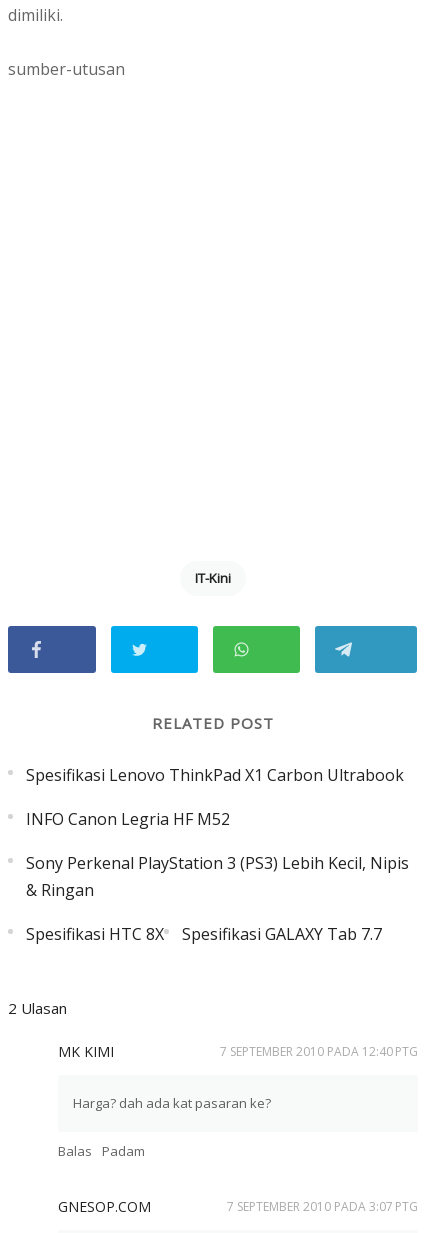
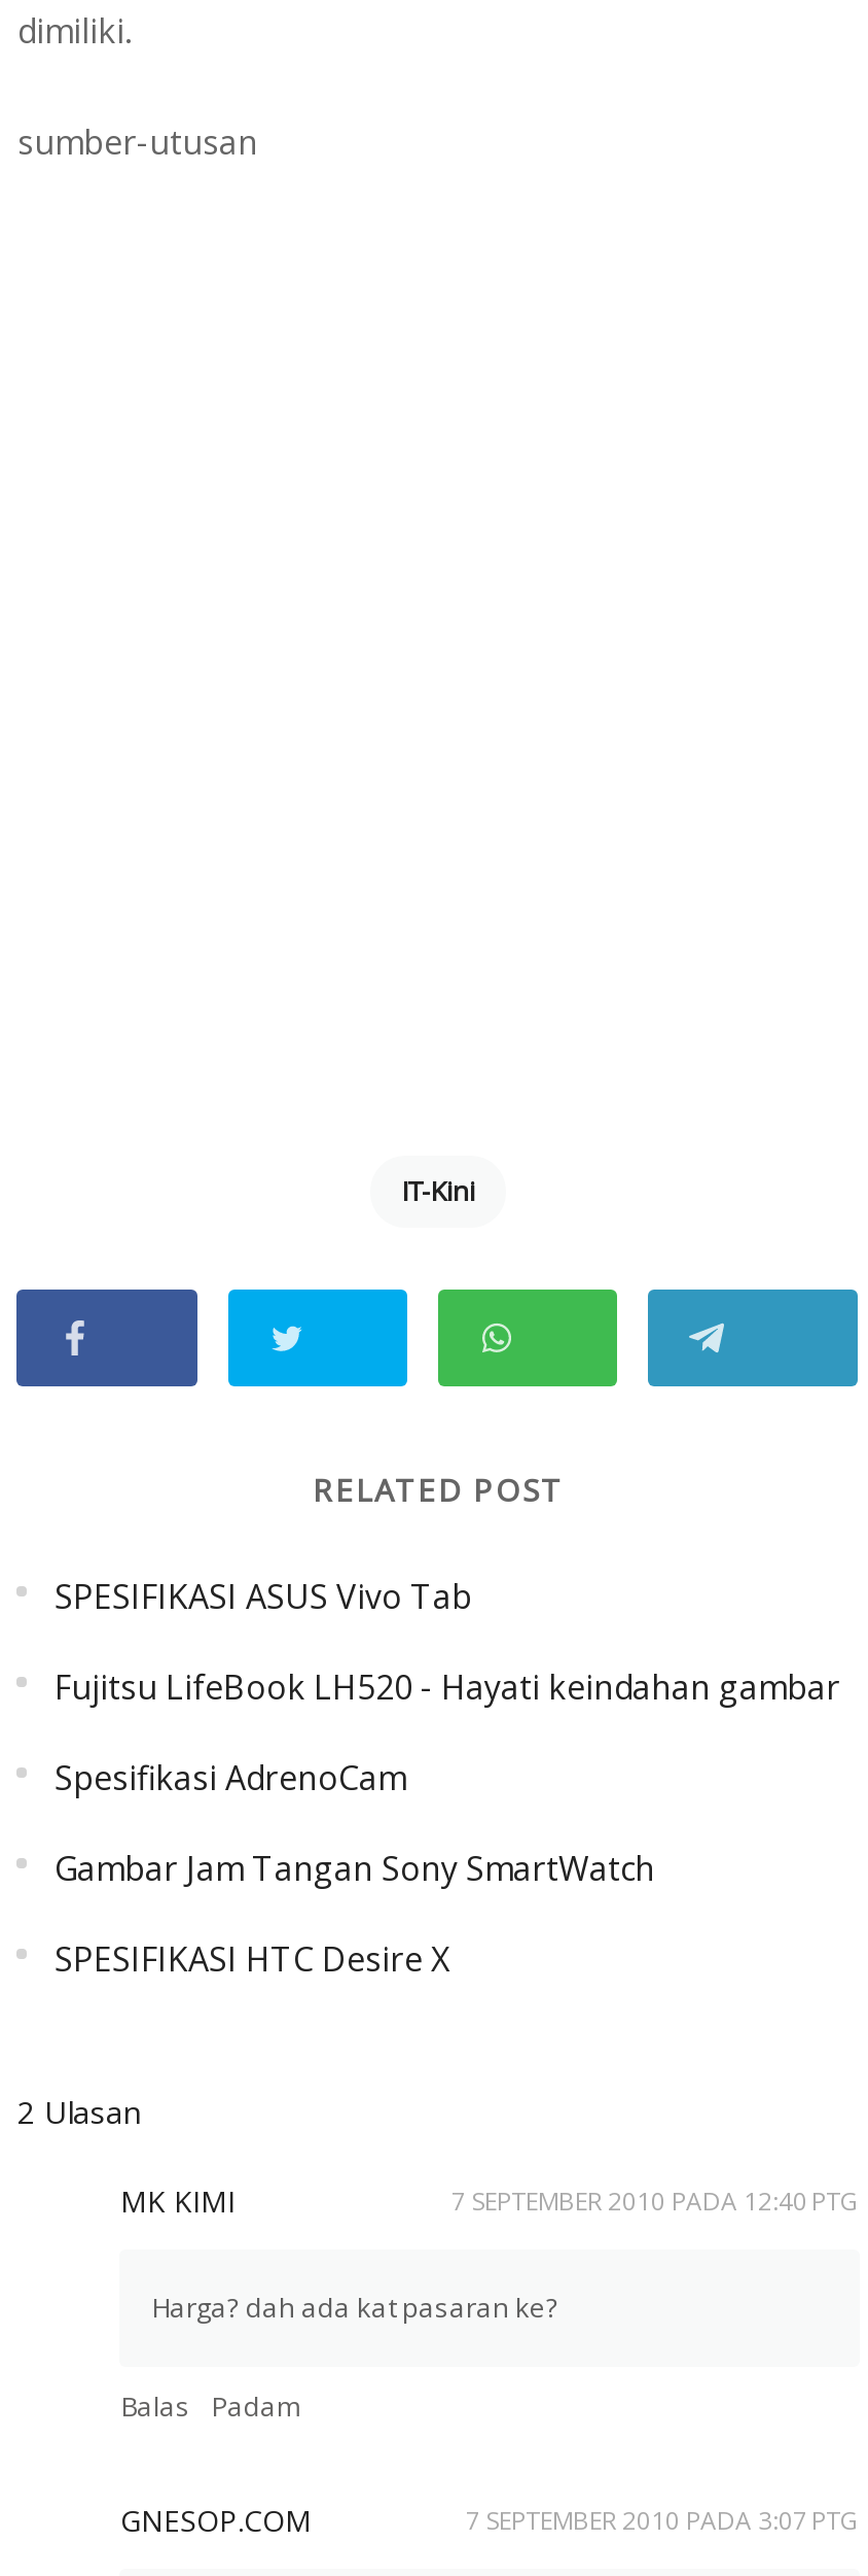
- Spesifikasi Lenovo ThinkPad X1 Carbon Ultrabook
- INFO Canon Legria HF M52
- Sony Perkenal PlayStation 3 (PS3) Lebih Kecil, Nipis
- & Ringan
- Spesifikasi HTC 8X
- Spesifikasi GALAXY Tab 7.7
+ SPESIFIKASI ASUS Vivo Tab
+ Fujitsu LifeBook LH520 - Hayati keindahan gambar
+ Spesifikasi AdrenoCam
+ Gambar Jam Tangan Sony SmartWatch
+ SPESIFIKASI HTC Desire X
